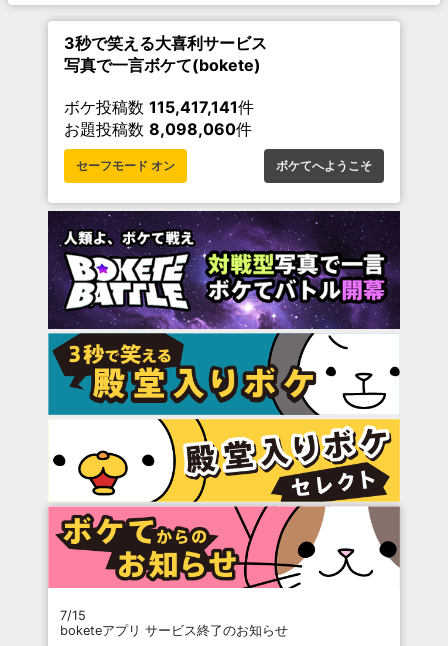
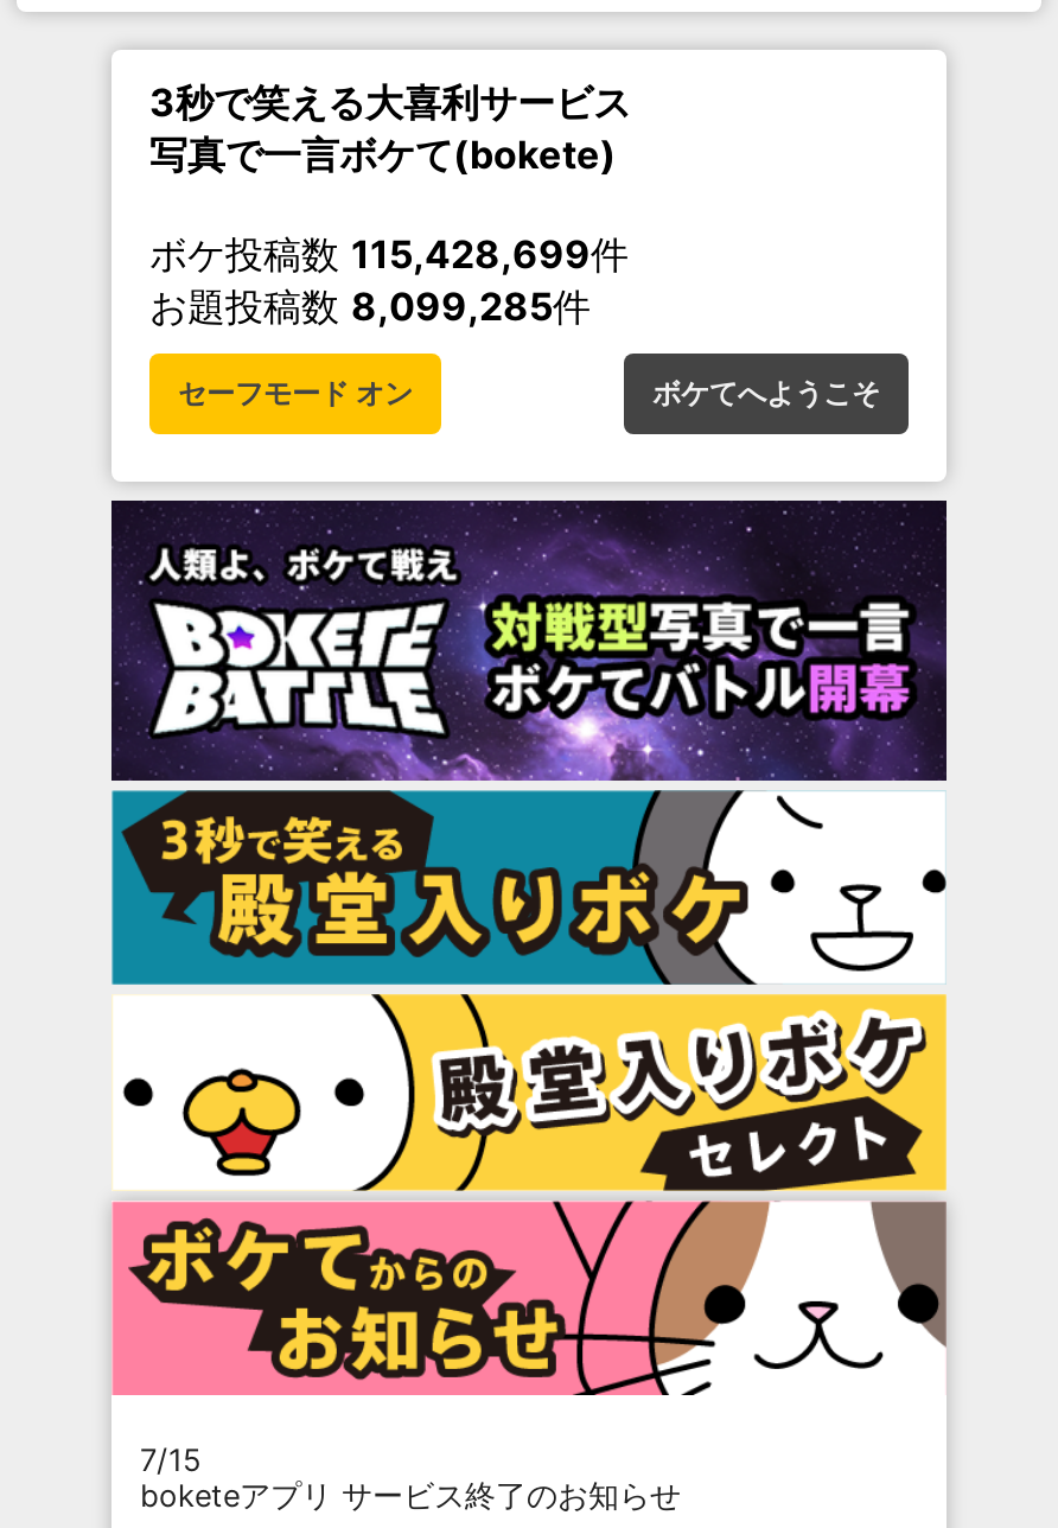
- ボケ投稿数115,417,141件
+ ボケ投稿数115,428,699件

- お題投稿数8,098,060件
+ お題投稿数8,099,285件
